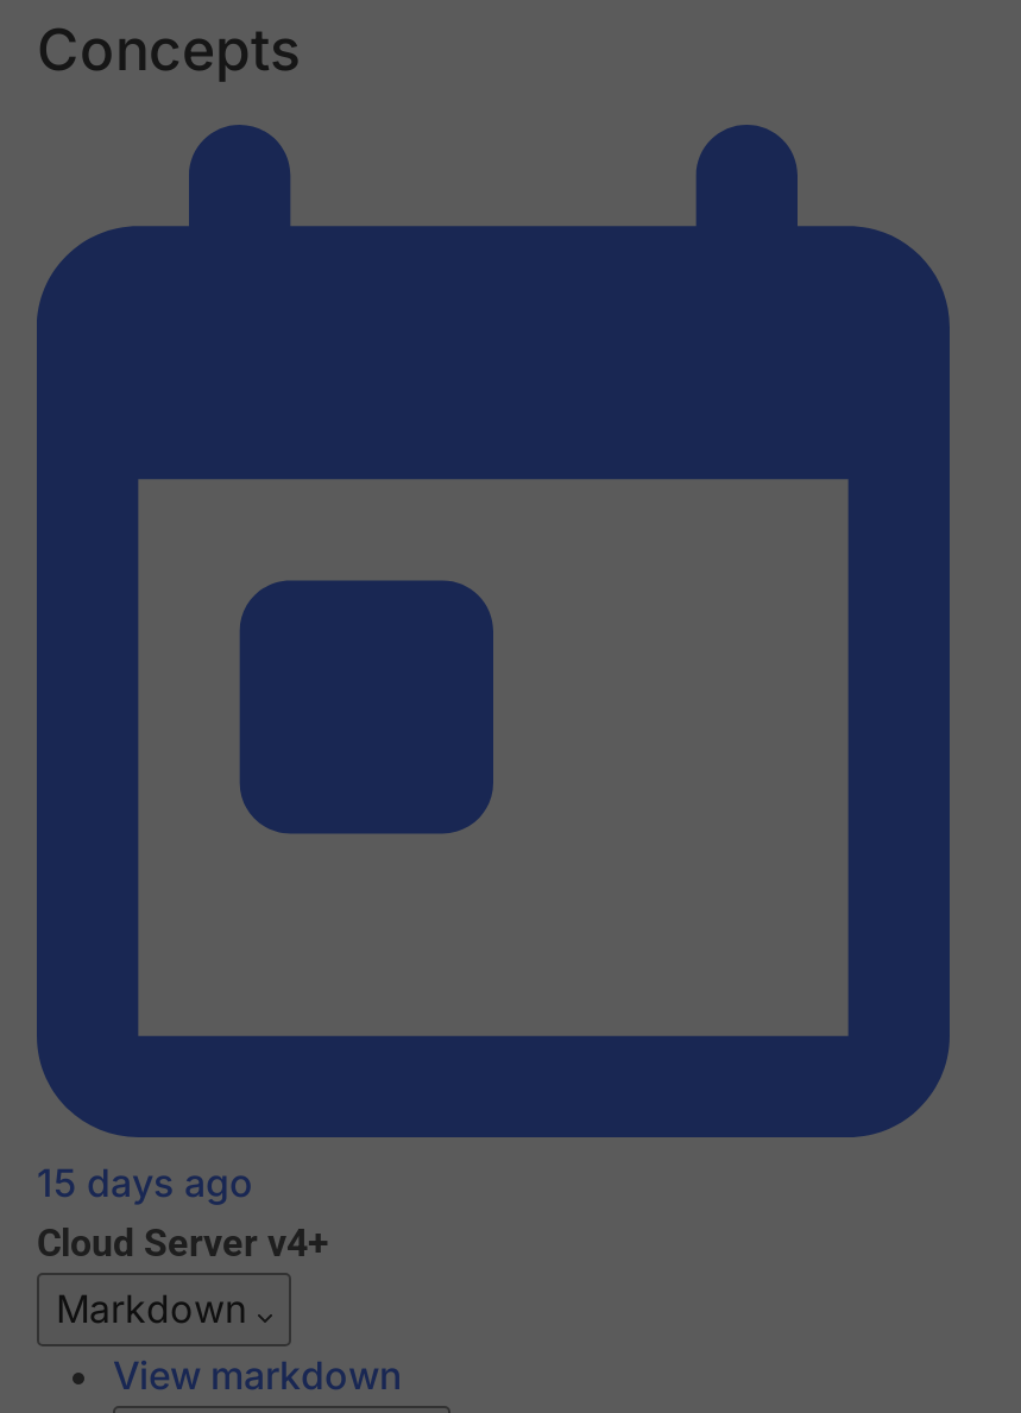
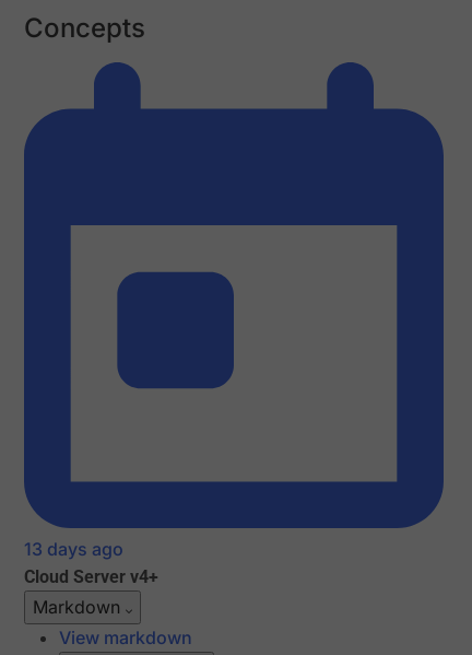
- 15 days ago
+ 13 days ago
